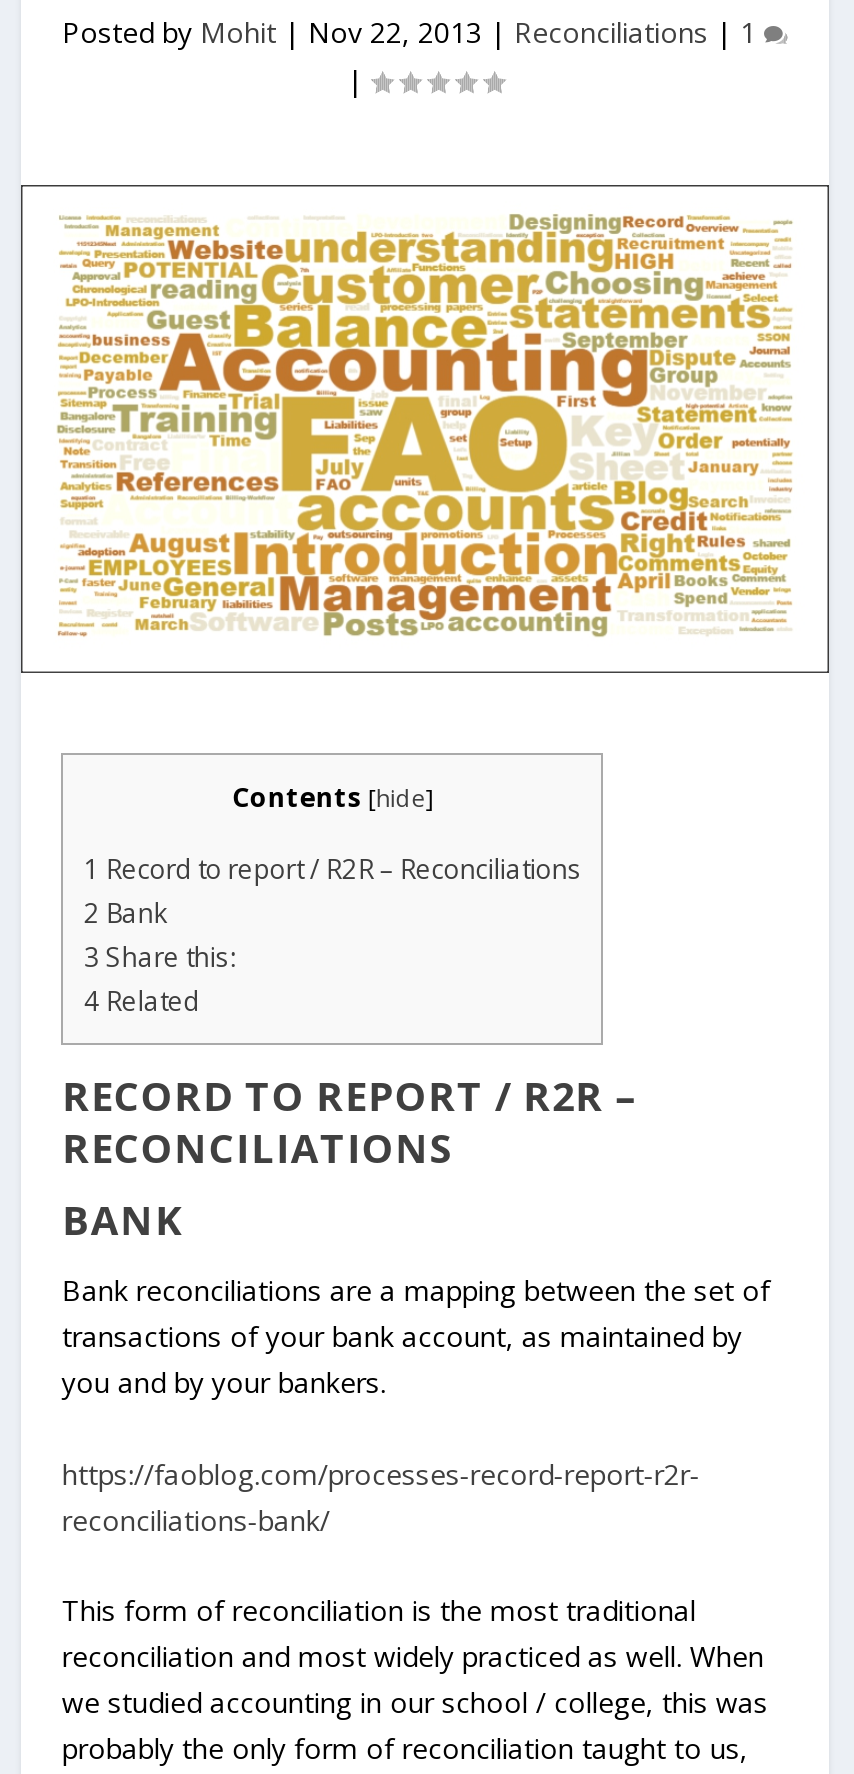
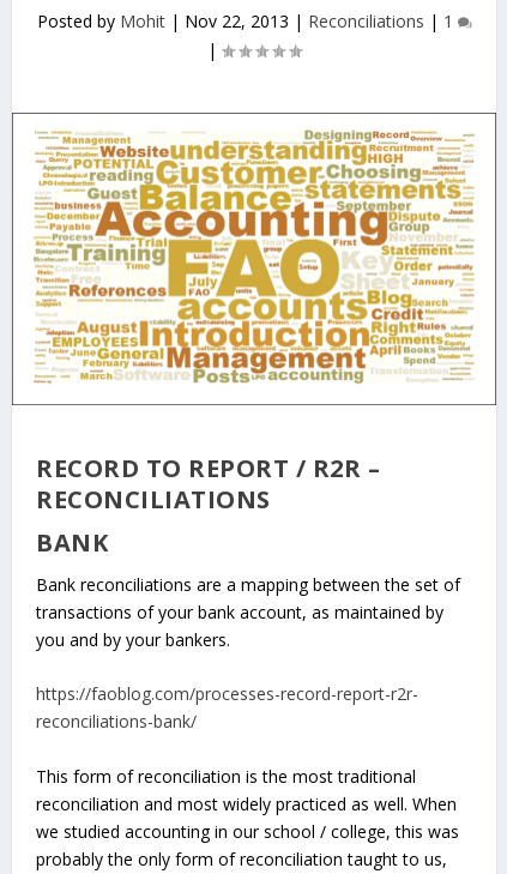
- Contents [hide]
- 1 Record to report / R2R – Reconciliations
- 2 Bank
- 3 Share this:
- 4 Related
